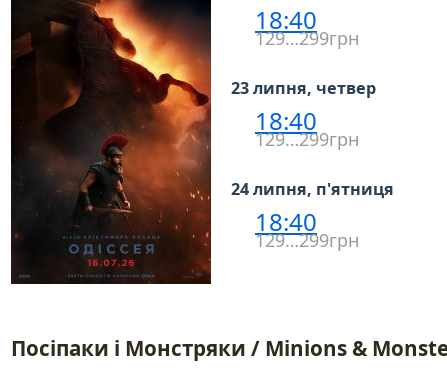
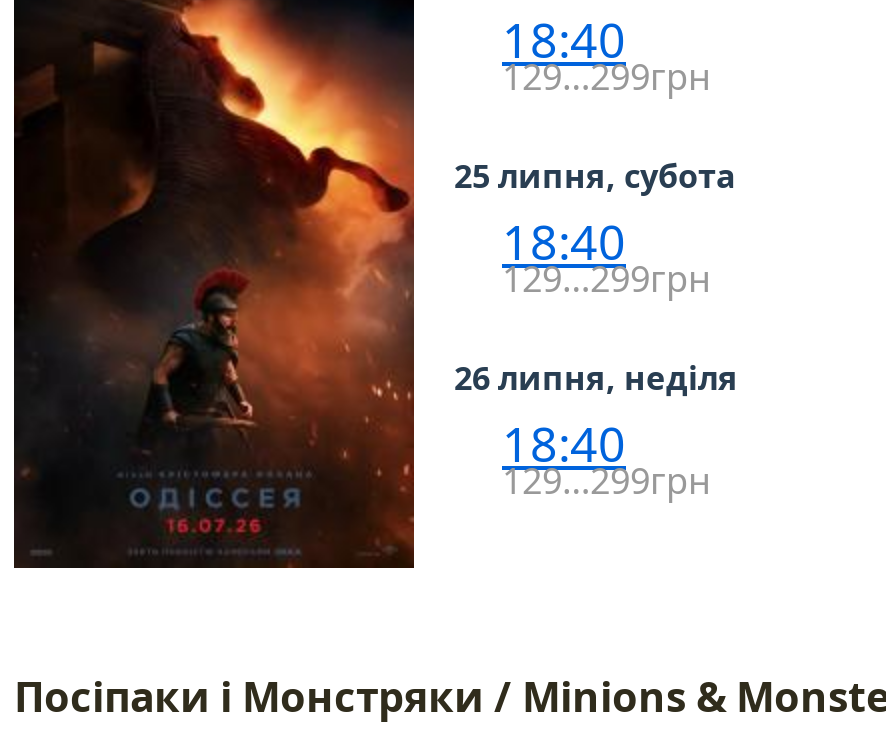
- 23 липня, четвер
+ 25 липня, субота

- 24 липня, п'ятниця
+ 26 липня, неділя
